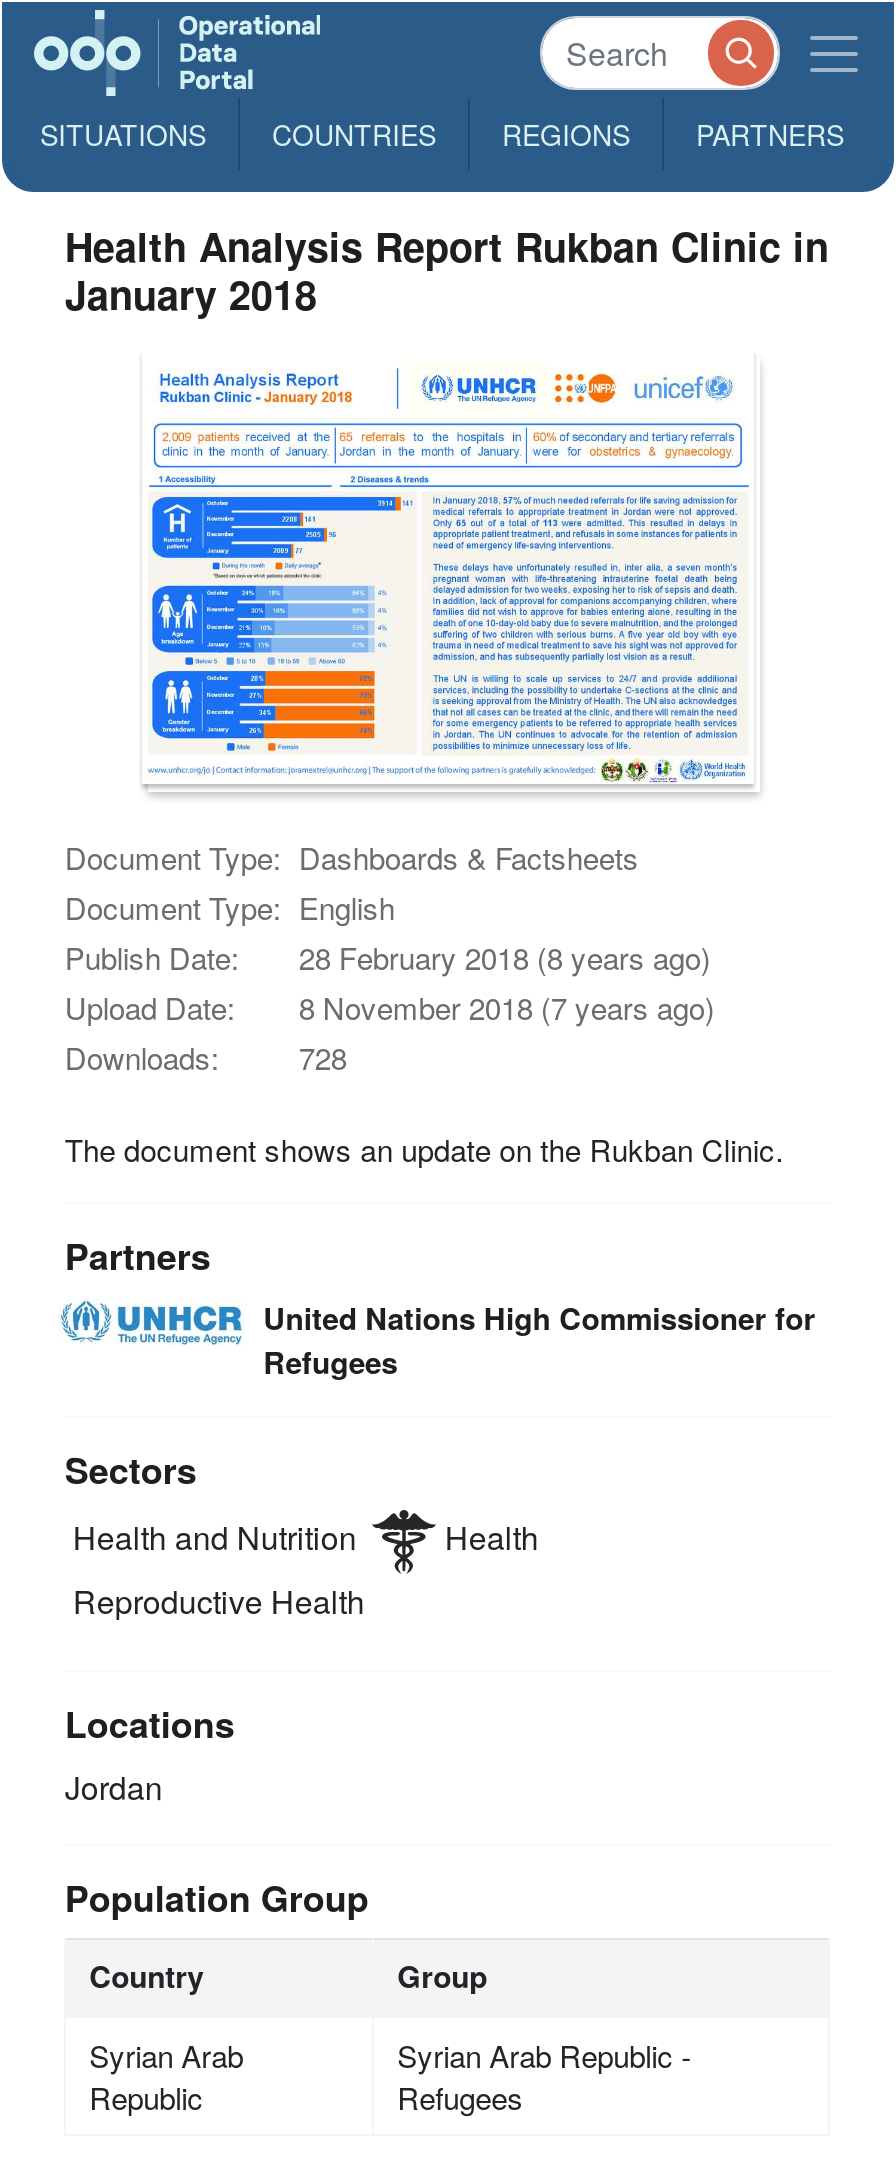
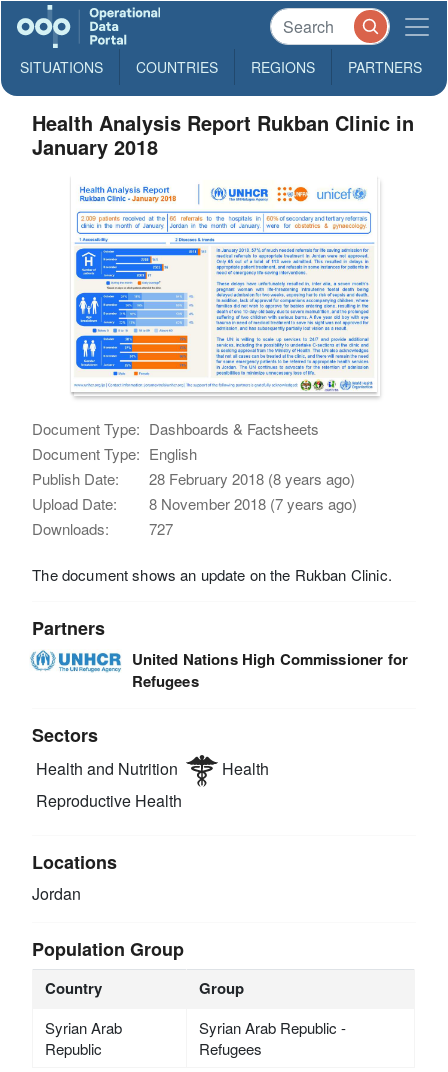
- Downloads: 728
+ Downloads: 727
